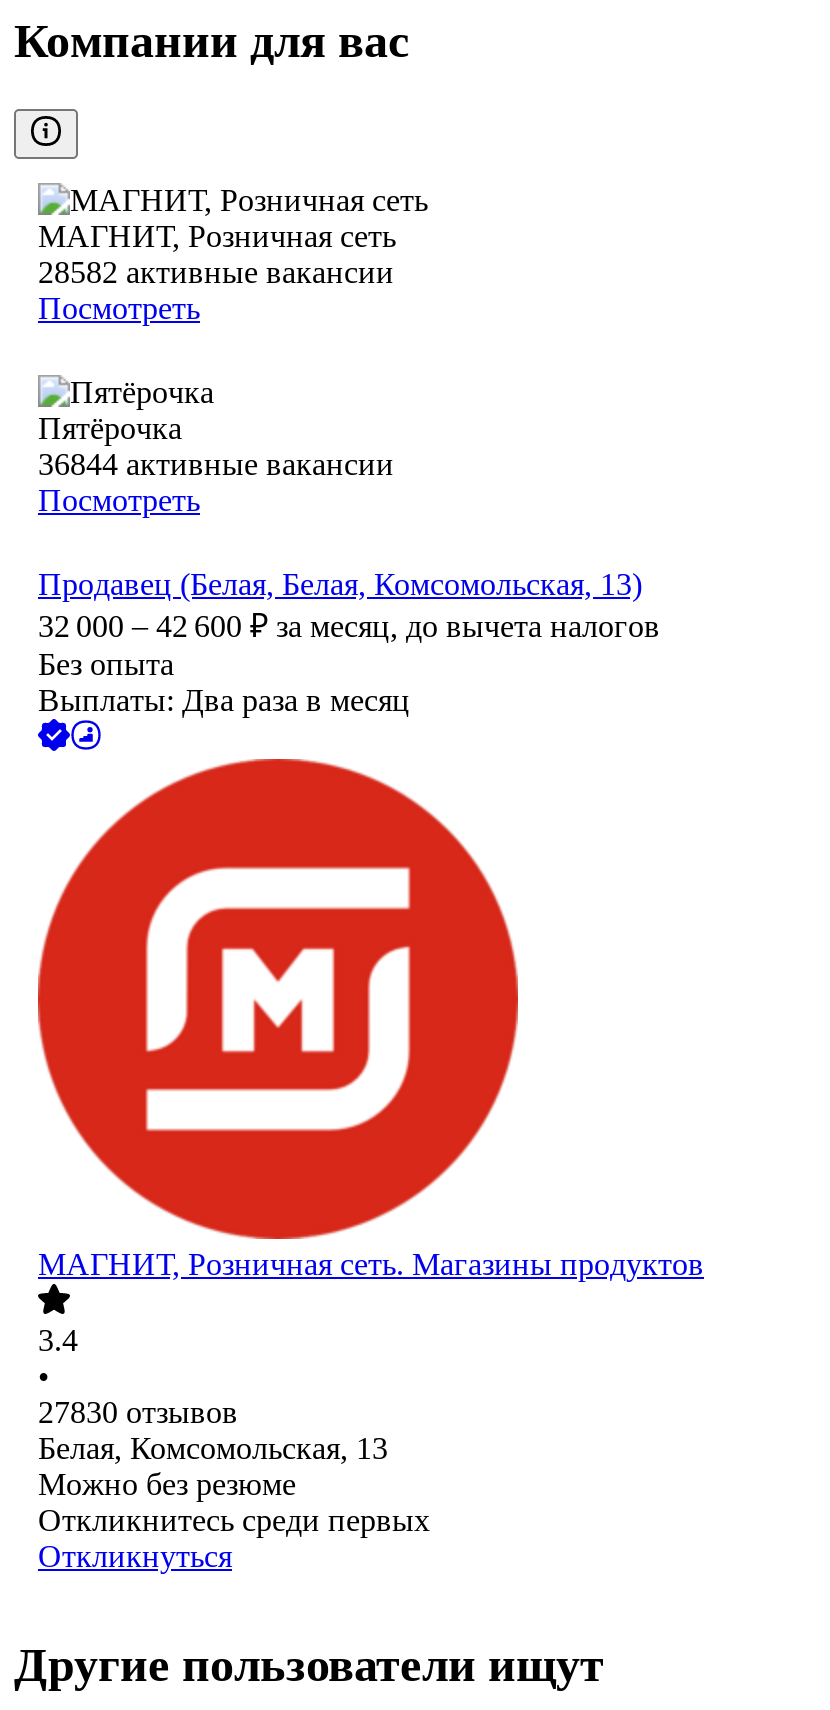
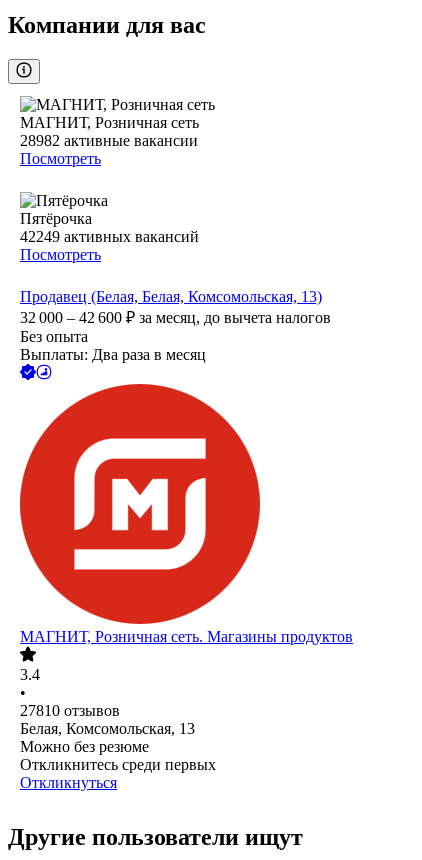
- 28582 активные вакансии
+ 28982 активные вакансии

- 36844 активные вакансии
+ 42249 активных вакансий

- 27830 отзывов
+ 27810 отзывов
